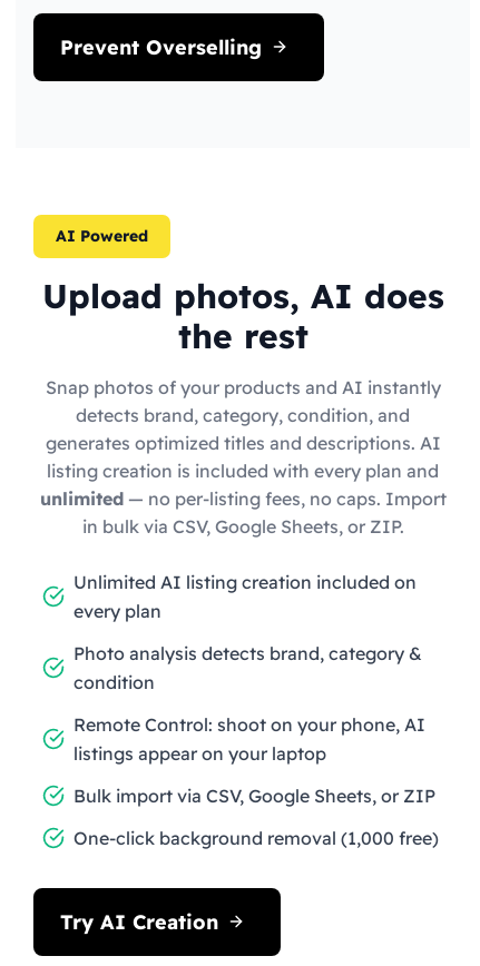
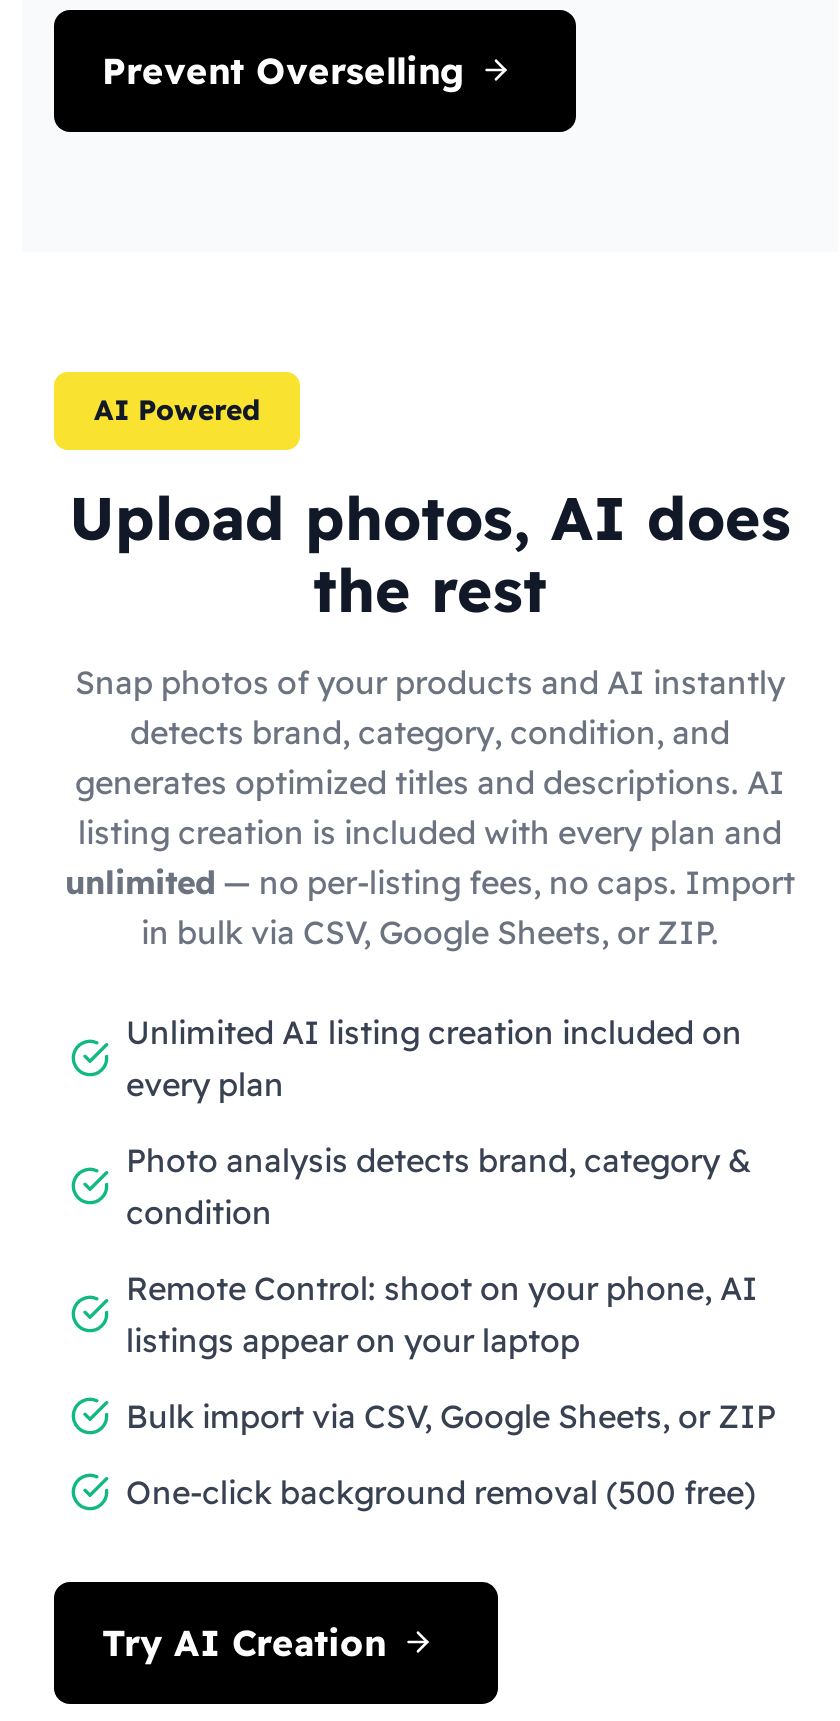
- One-click background removal (1,000 free)
+ One-click background removal (500 free)
